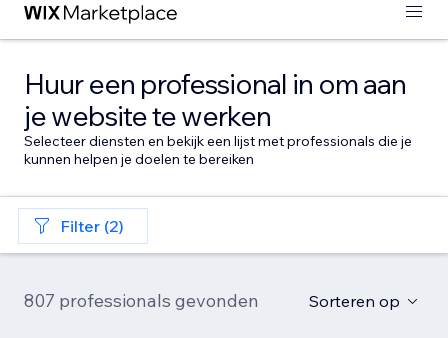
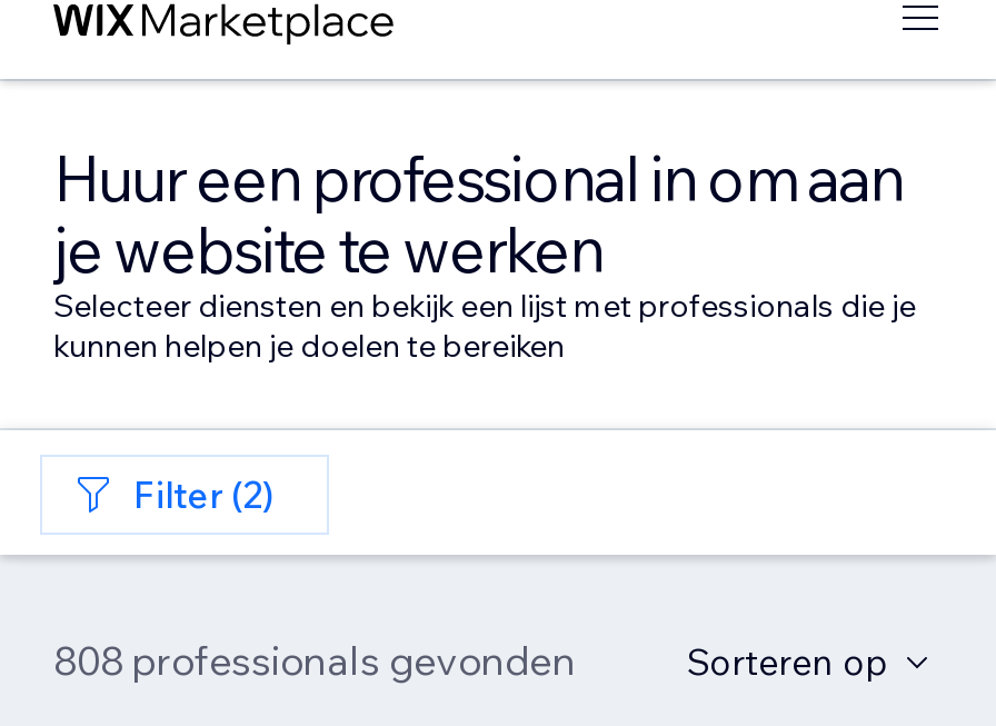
- 807 professionals gevonden
+ 808 professionals gevonden
